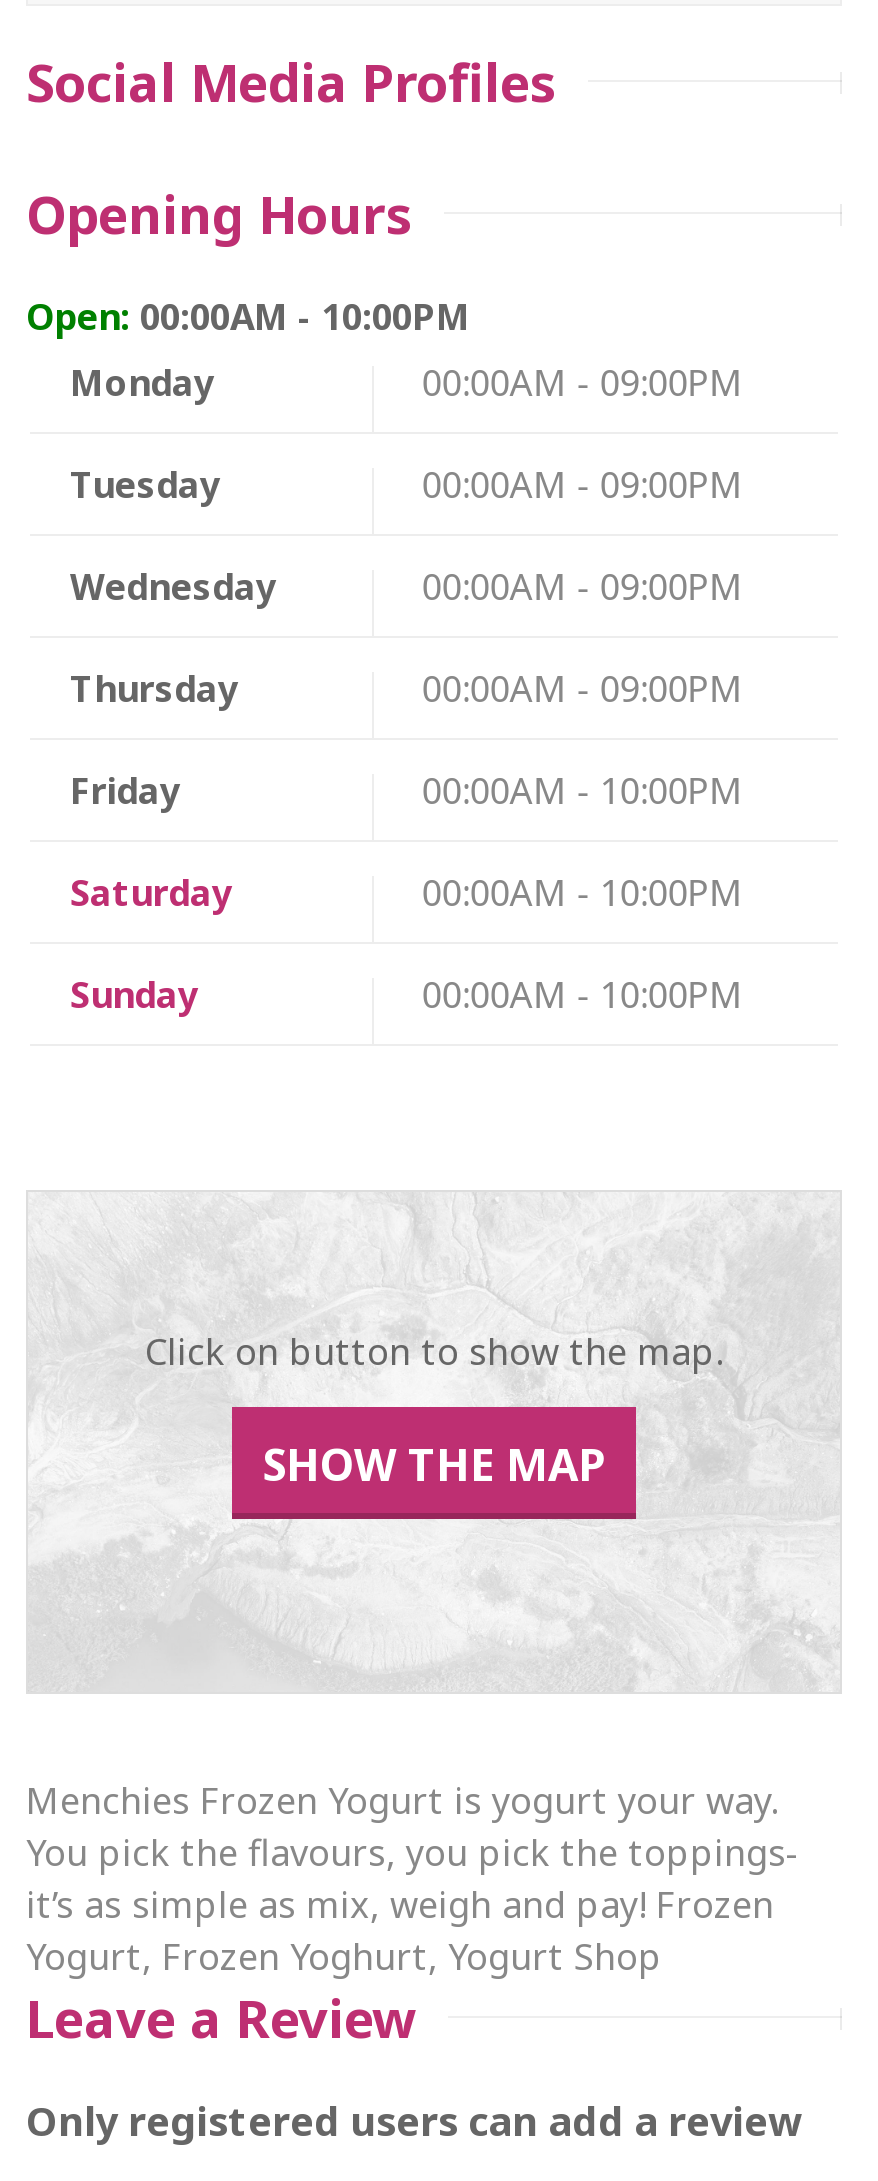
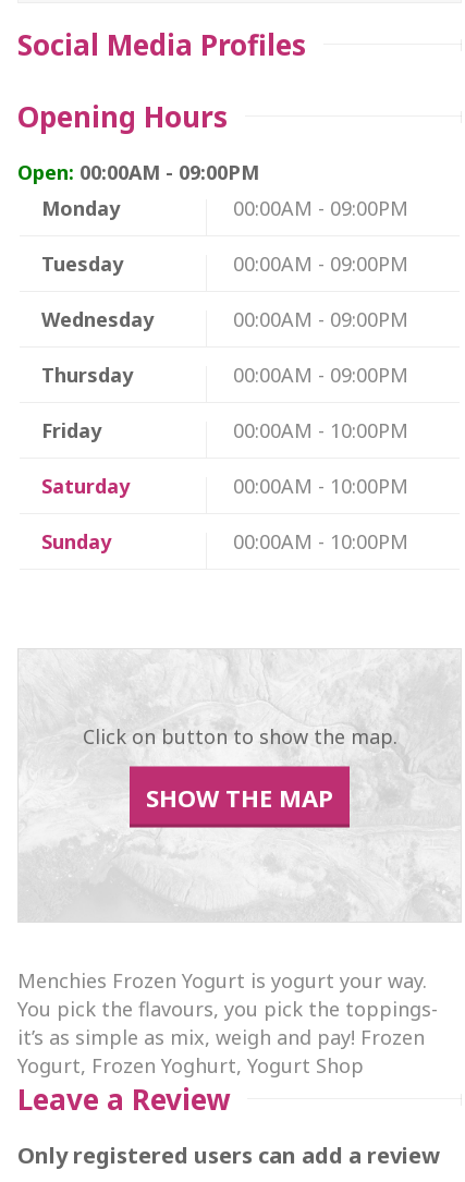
- Open: 00:00AM - 10:00PM
+ Open: 00:00AM - 09:00PM
